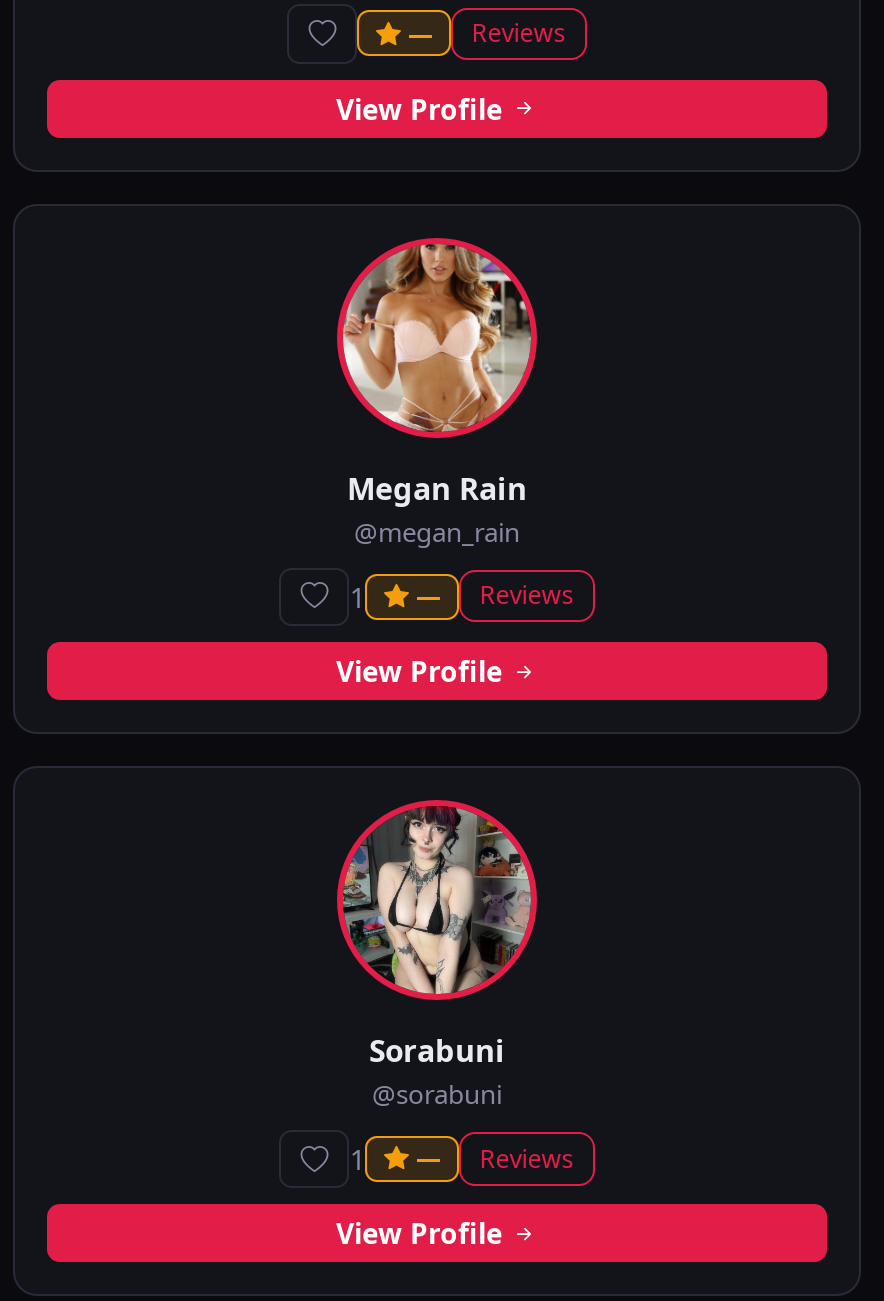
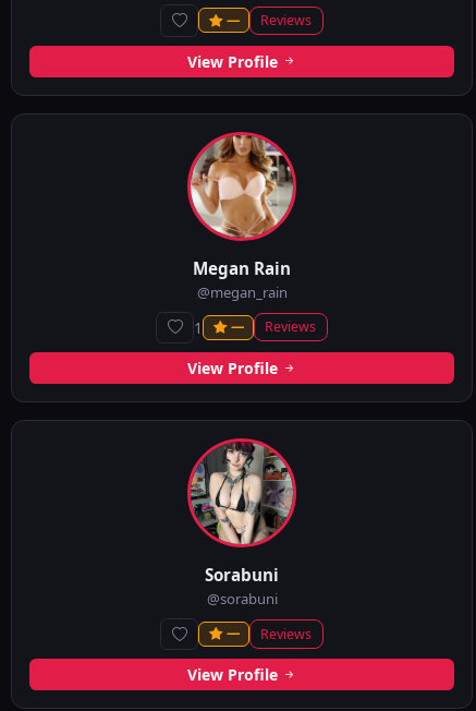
- 1
